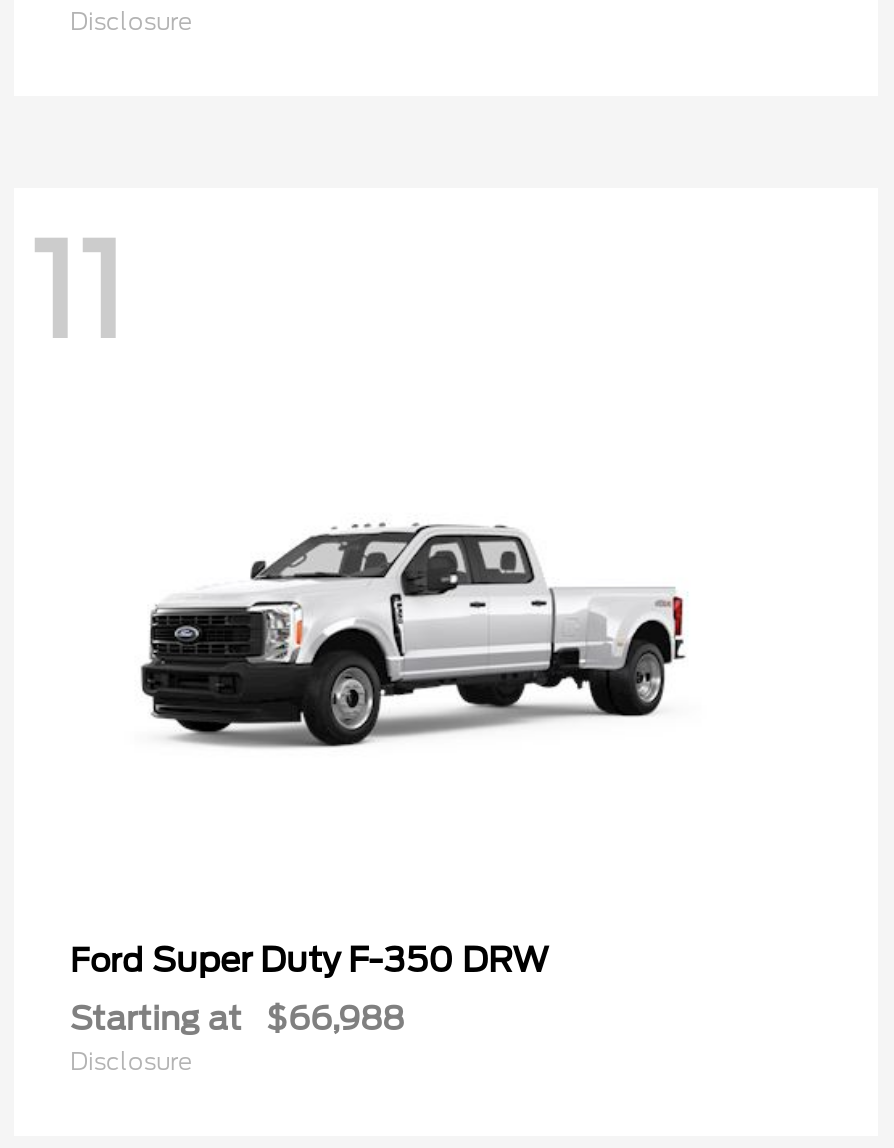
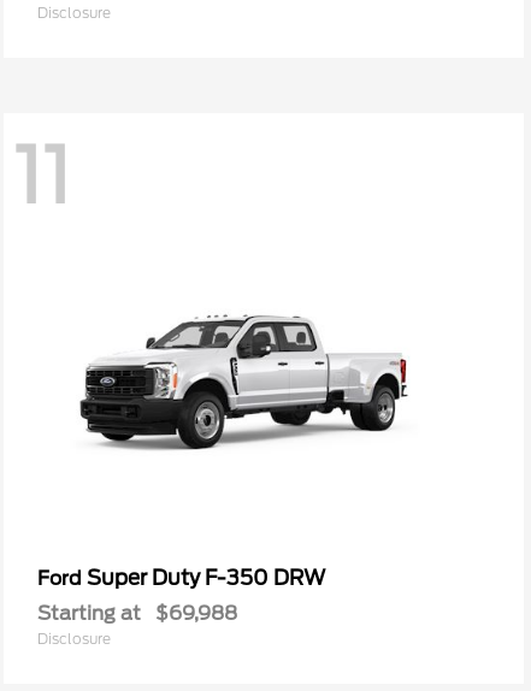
- Starting at $66,988
+ Starting at $69,988
